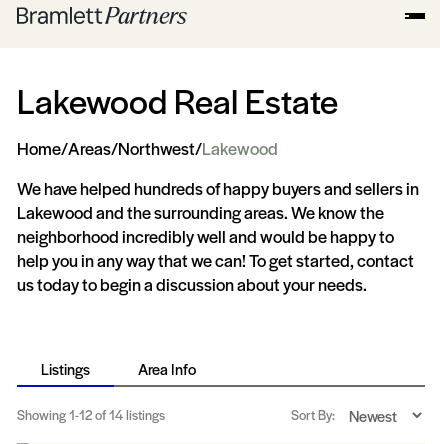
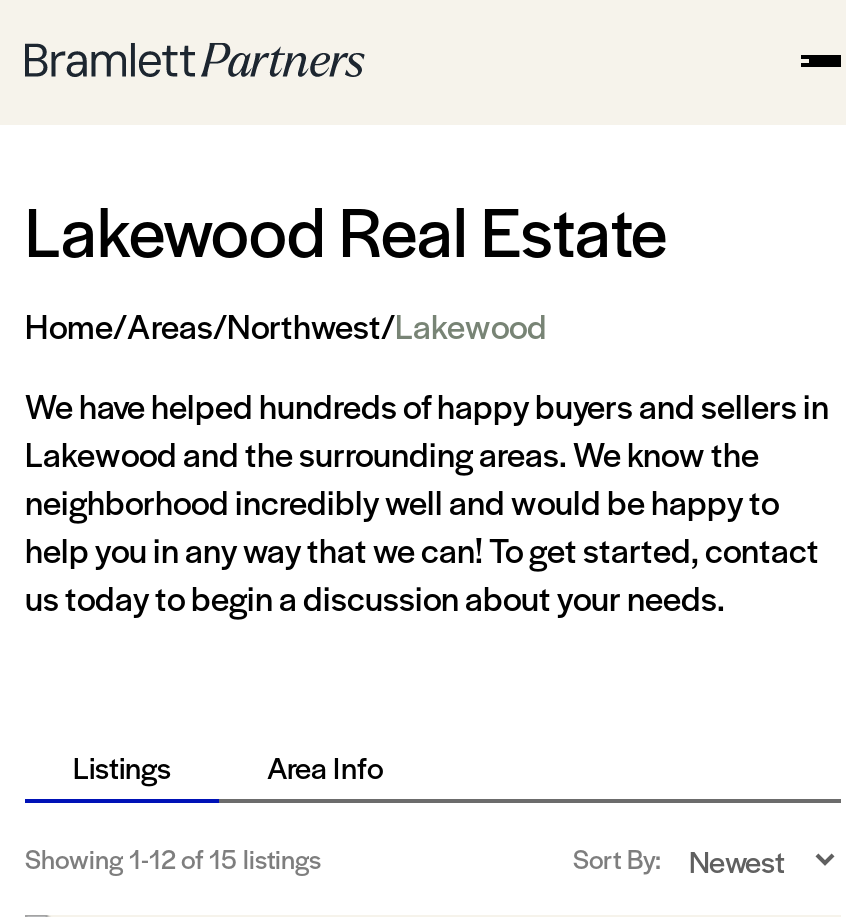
- Showing 1-12 of 14 listings
+ Showing 1-12 of 15 listings
